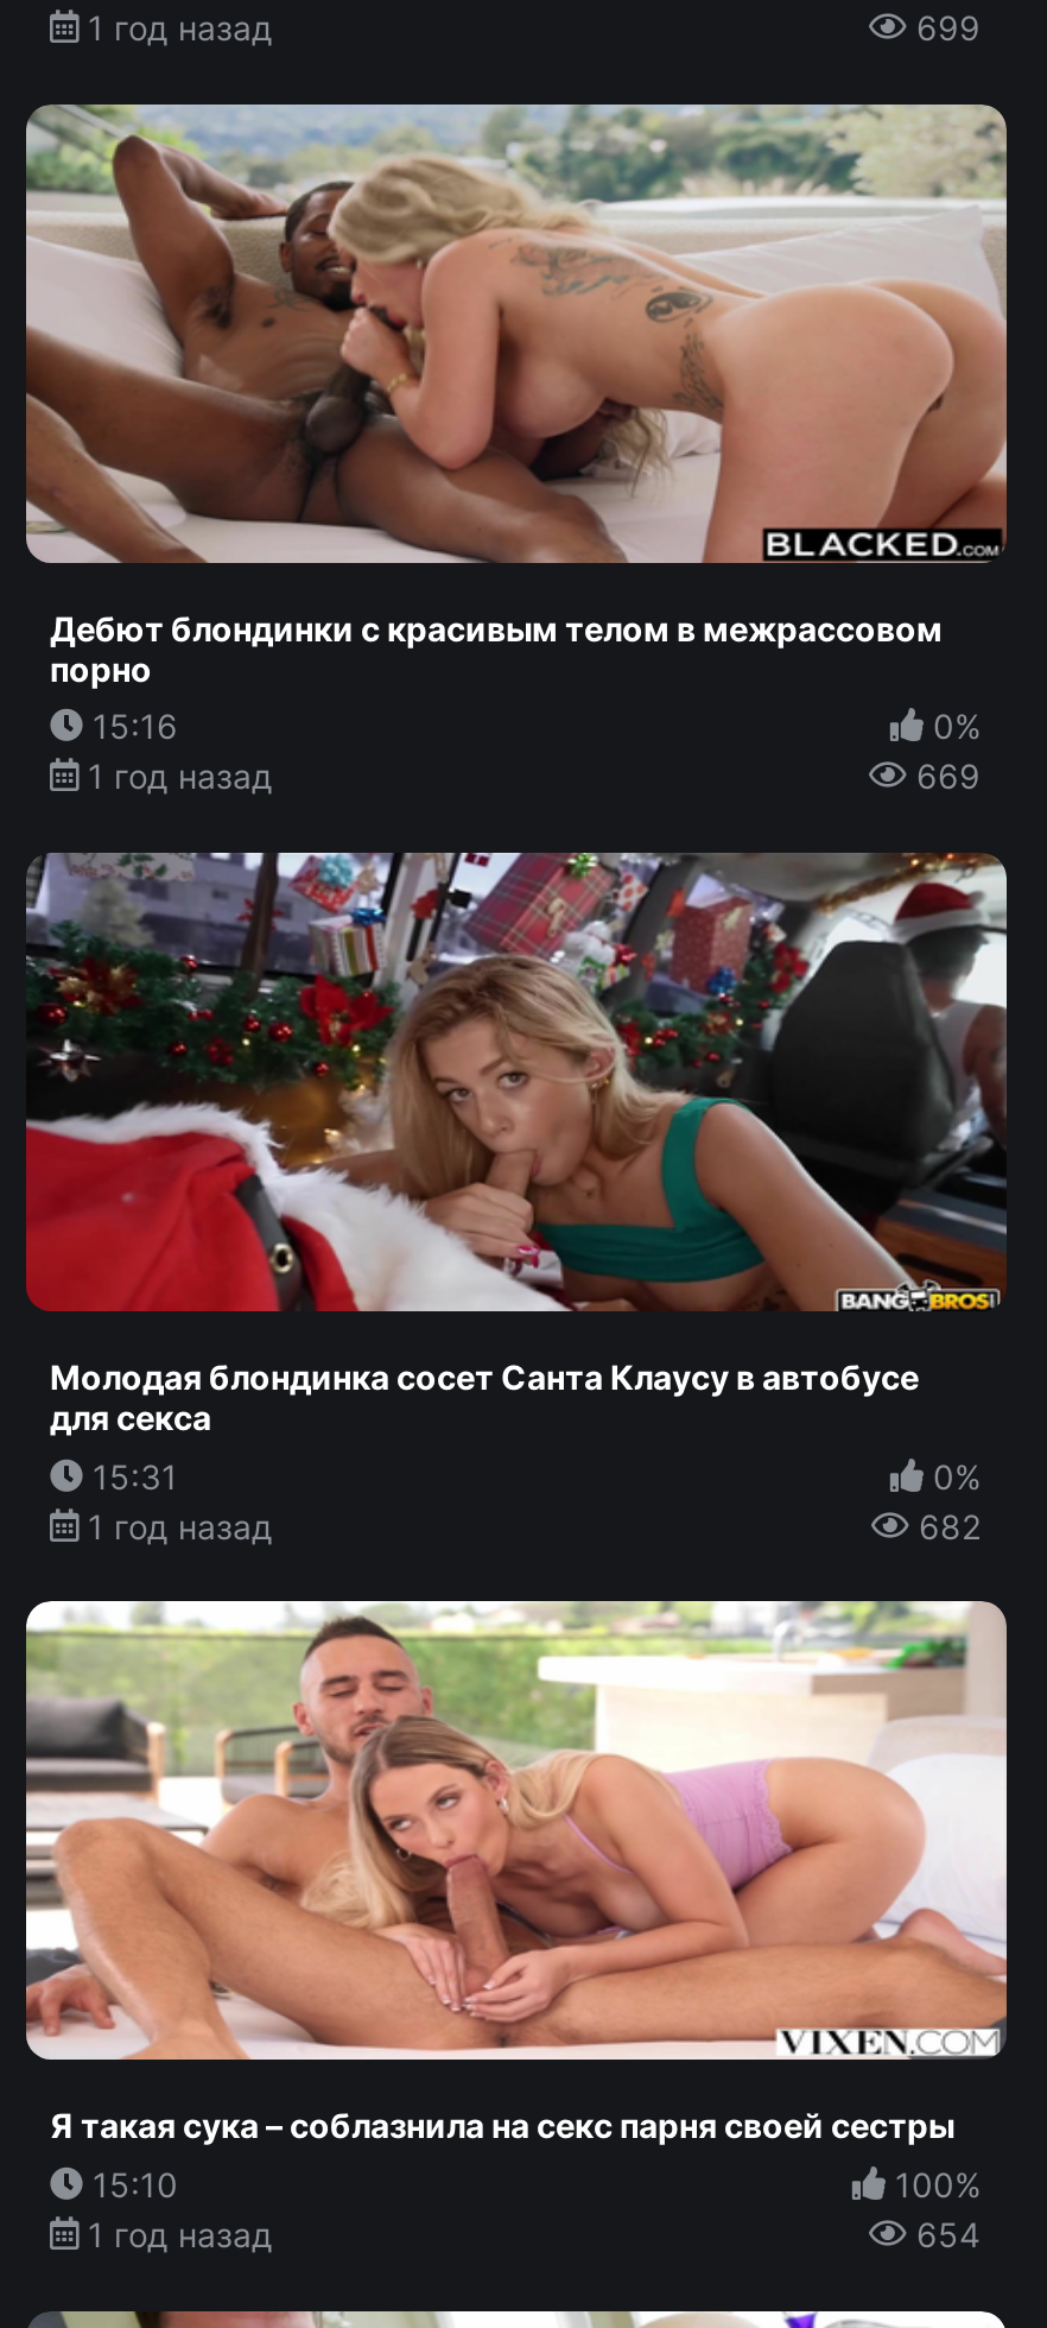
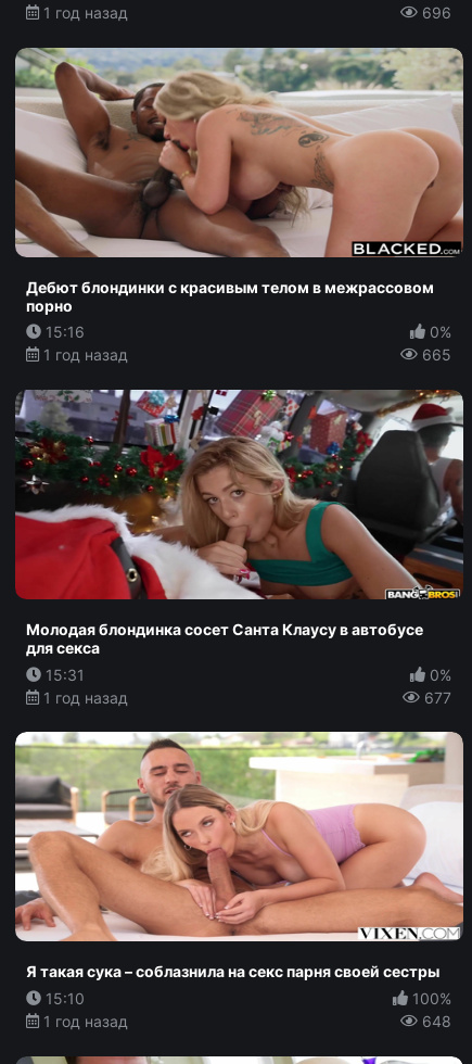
- 699
+ 696

- 669
+ 665

- 682
+ 677

- 654
+ 648
